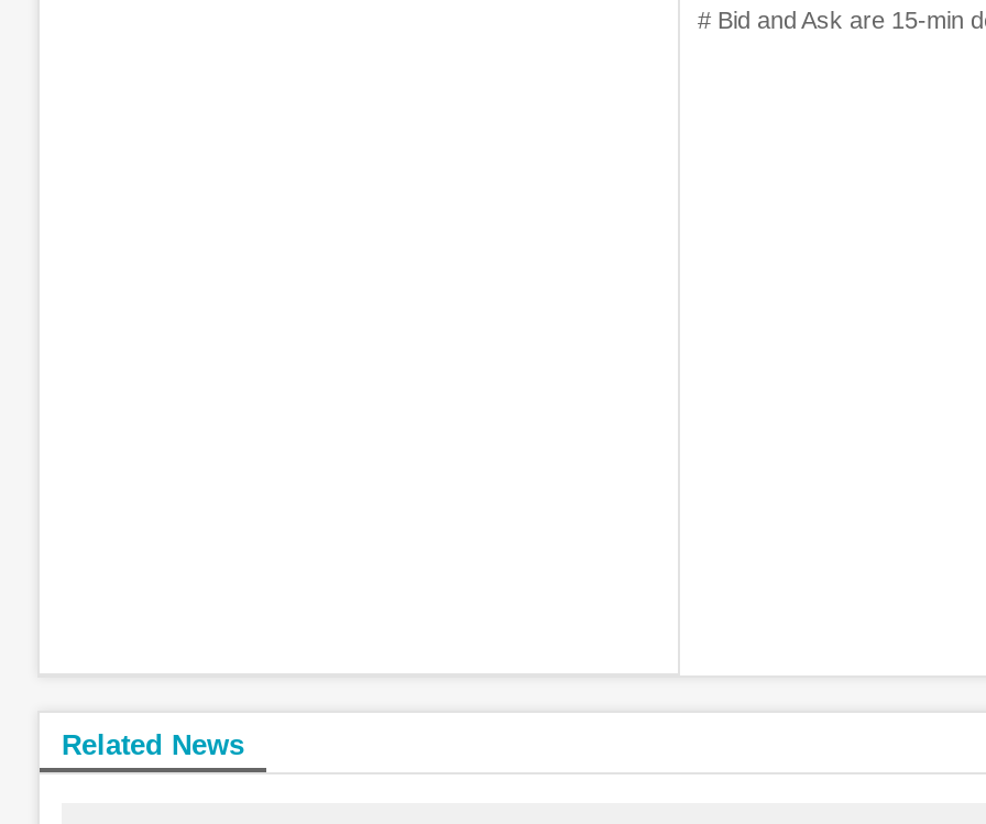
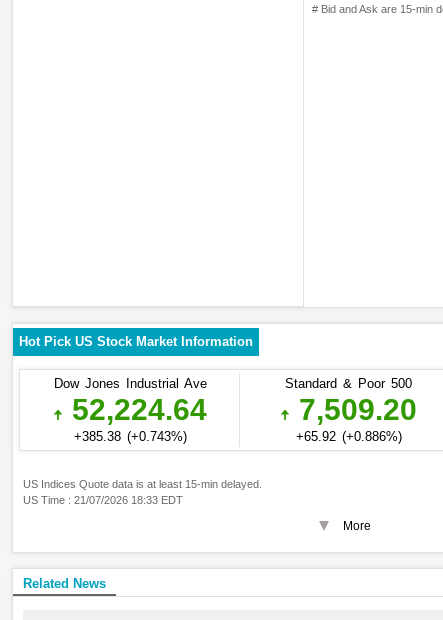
+ Hot Pick US Stock Market Information
+ Dow Jones Industrial Ave
+ 52,224.64
+ +385.38 (+0.743%)

+ Standard & Poor 500
+ 7,509.20
+ +65.92 (+0.886%)
+ US Indices Quote data is at least 15-min delayed.
+ US Time : 21/07/2026 18:33 EDT
+ More
